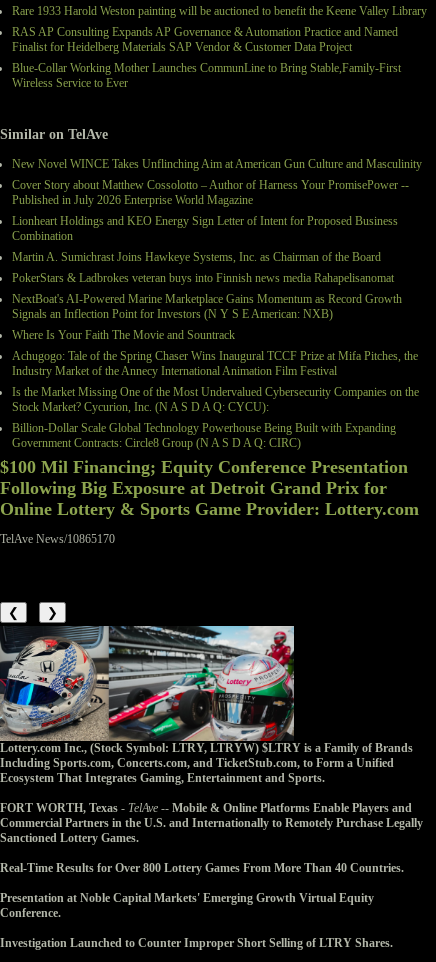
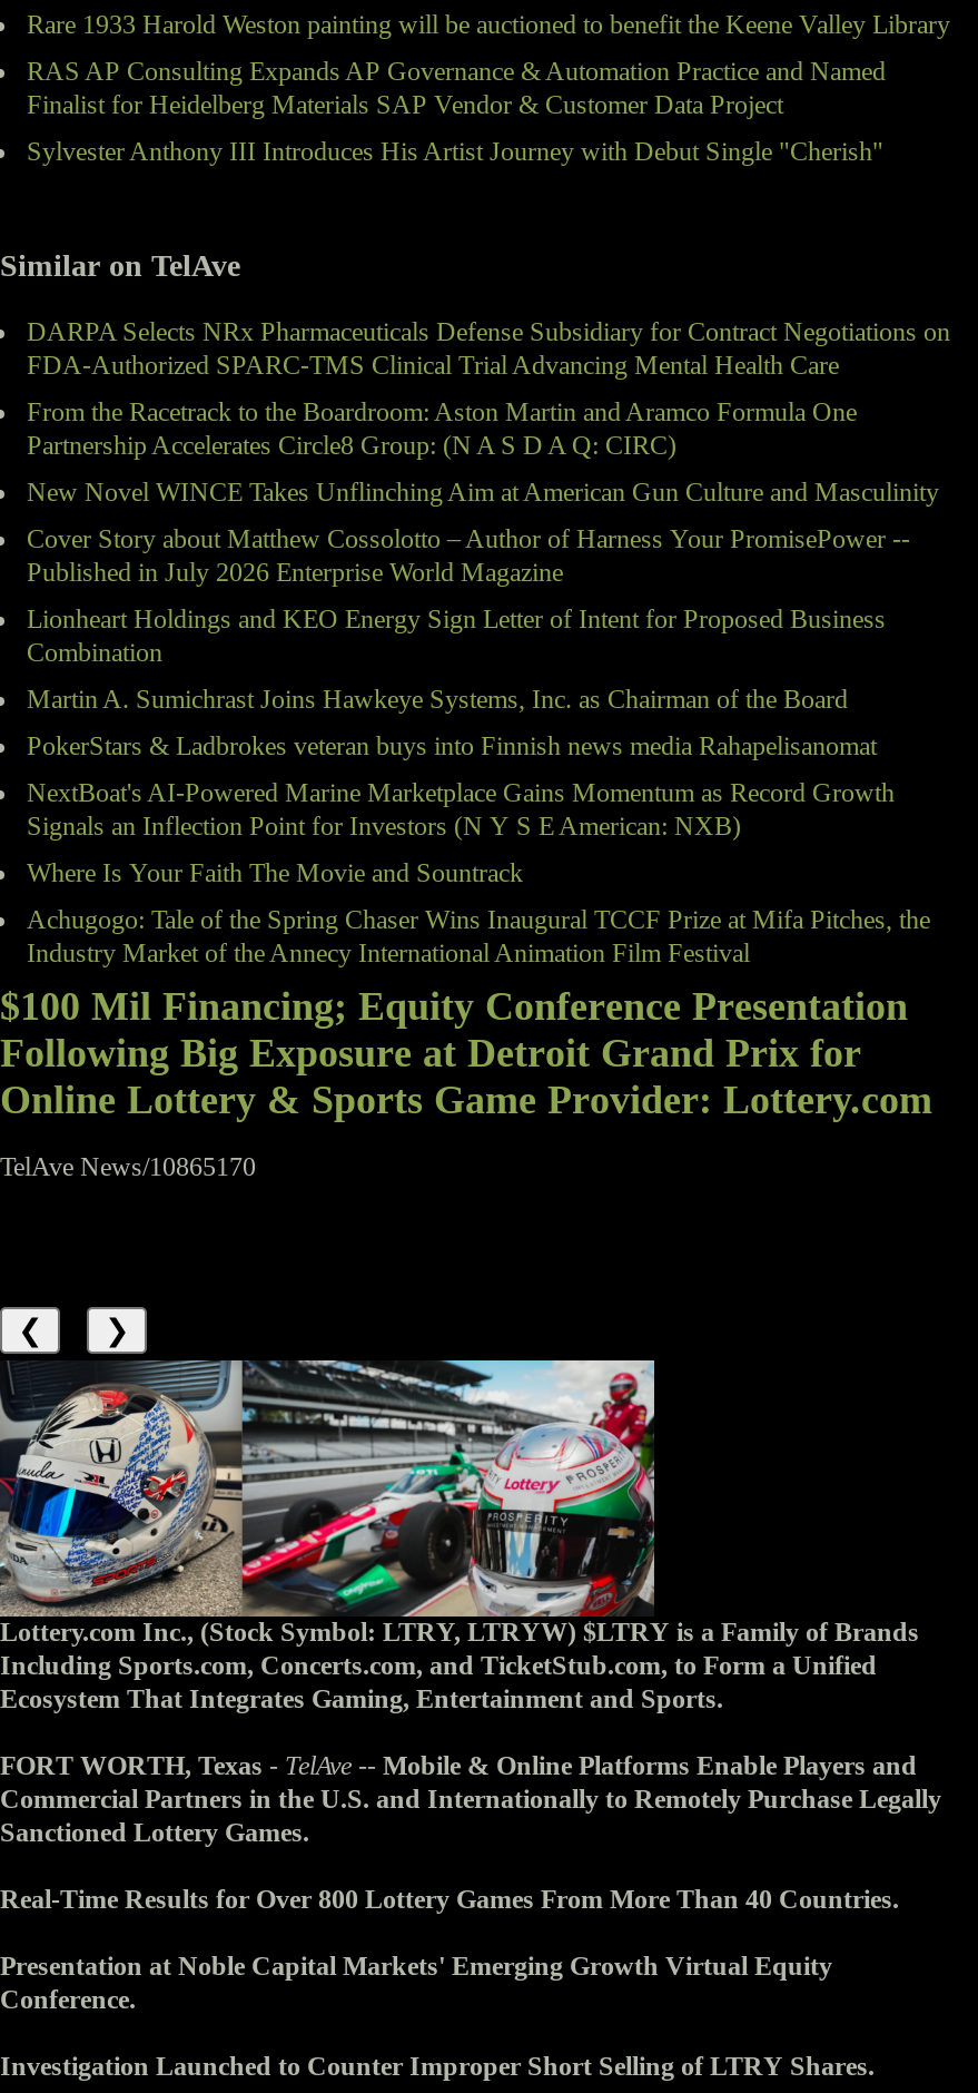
- Blue-Collar Working Mother Launches CommunLine to Bring Stable,Family-First
- Wireless Service to Ever
+ Sylvester Anthony III Introduces His Artist Journey with Debut Single "Cherish"

+ DARPA Selects NRx Pharmaceuticals Defense Subsidiary for Contract Negotiations on
+ FDA-Authorized SPARC-TMS Clinical Trial Advancing Mental Health Care
+ From the Racetrack to the Boardroom: Aston Martin and Aramco Formula One
+ Partnership Accelerates Circle8 Group: (N A S D A Q: CIRC)

moved down: New Novel WINCE Takes Unflinching Aim at American Gun Culture and Masculinity | Cover Story about Matthew Cossolotto – Author of Harness Your PromisePower -- | Published in July 2026 Enterprise World Magazine | ... | Achugogo: Tale of the Spring Chaser Wins Inaugural TCCF Prize at Mifa Pitches, the | Industry Market of the Annecy International Animation Film Festival

- Is the Market Missing One of the Most Undervalued Cybersecurity Companies on the
- Stock Market? Cycurion, Inc. (N A S D A Q: CYCU):
- Billion-Dollar Scale Global Technology Powerhouse Being Built with Expanding
- Government Contracts: Circle8 Group (N A S D A Q: CIRC)
